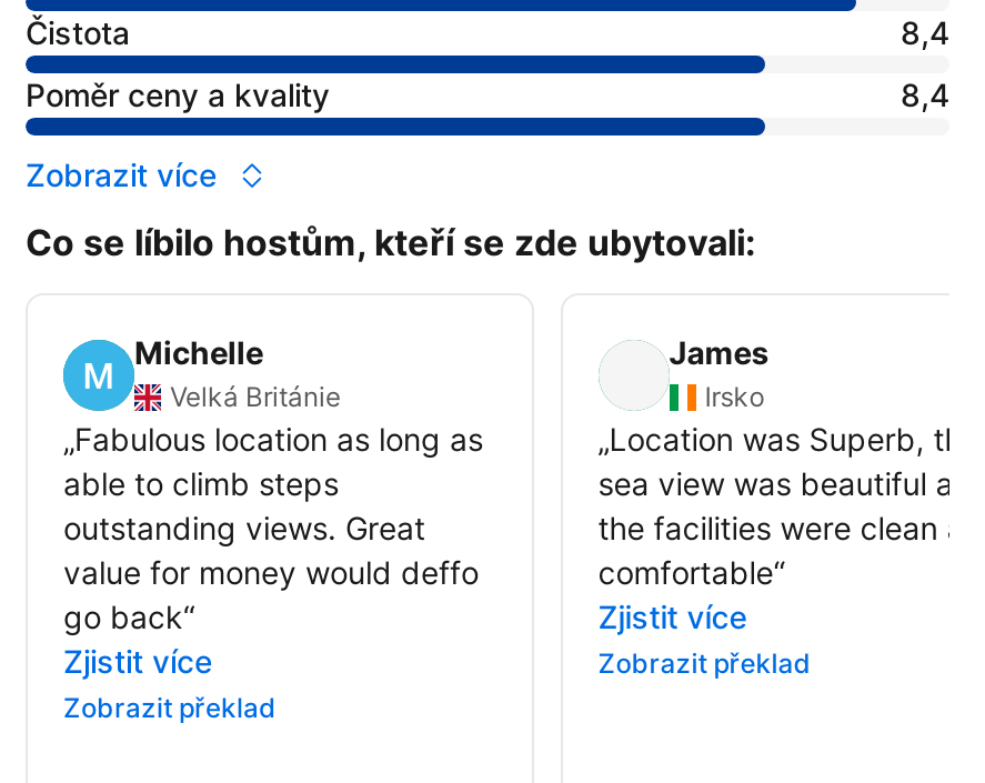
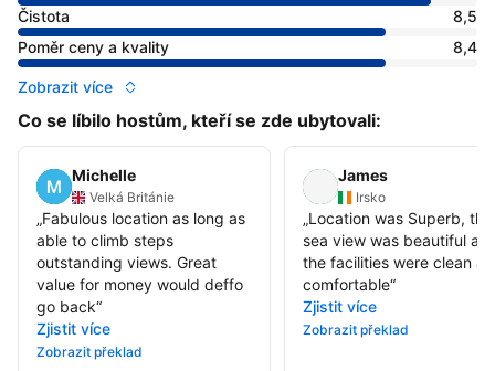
- 8,4
+ 8,5
